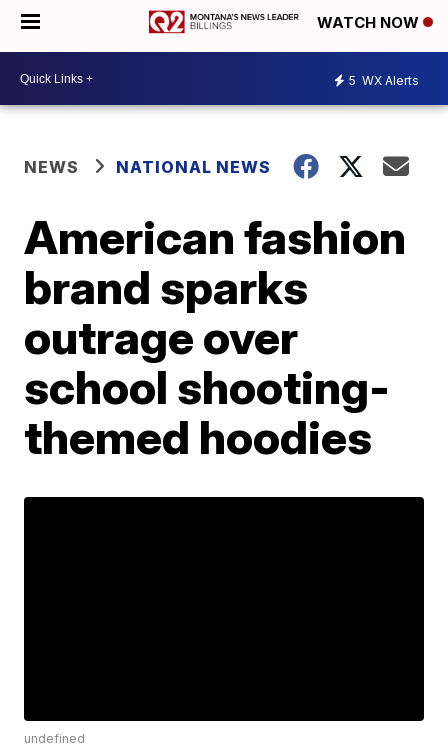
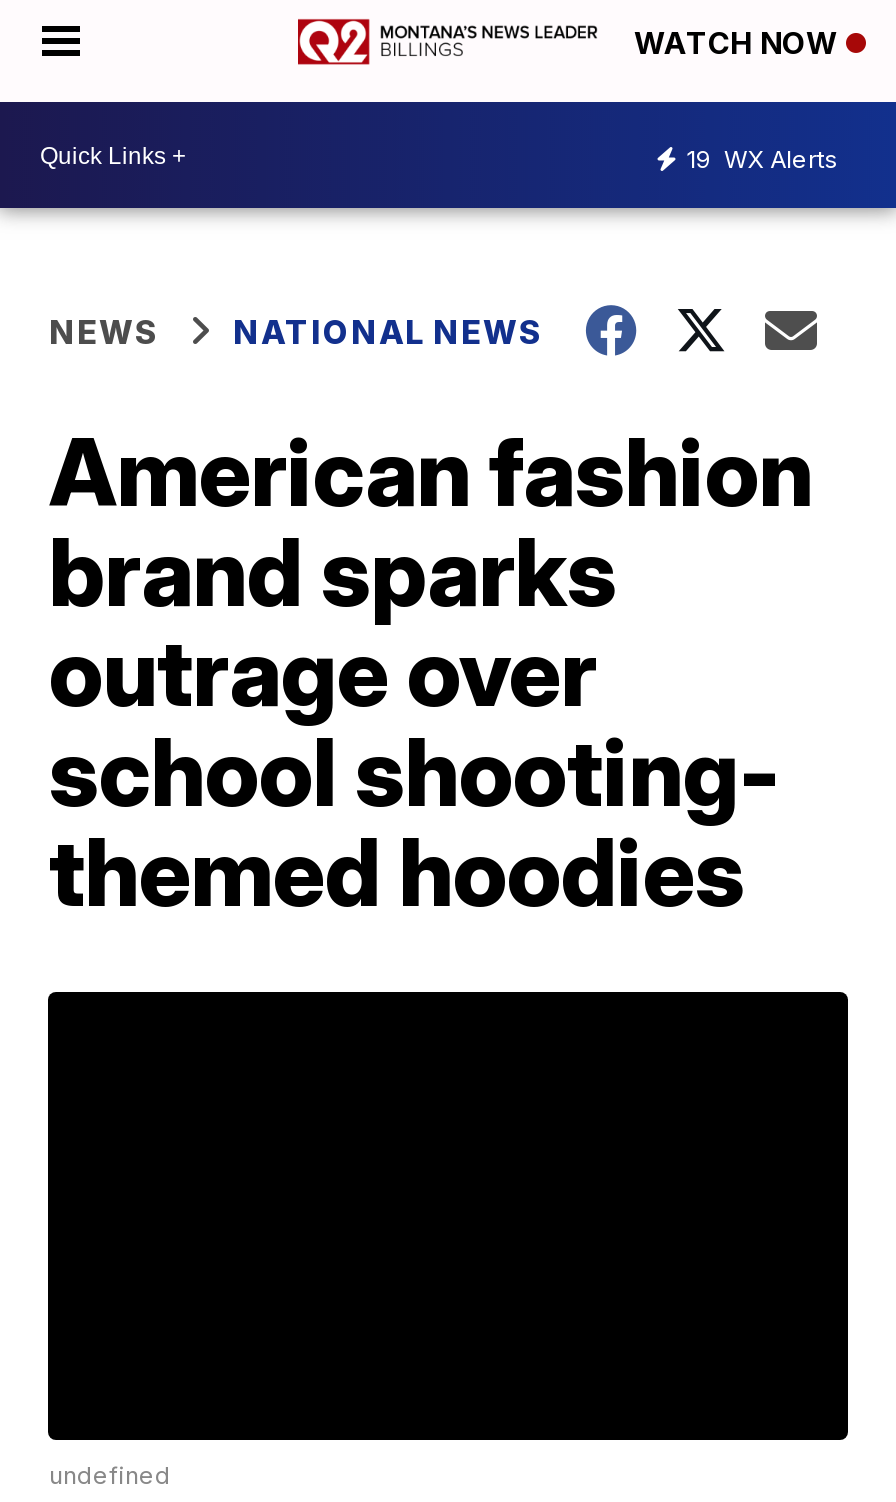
- 5 WX Alerts
+ 19 WX Alerts
